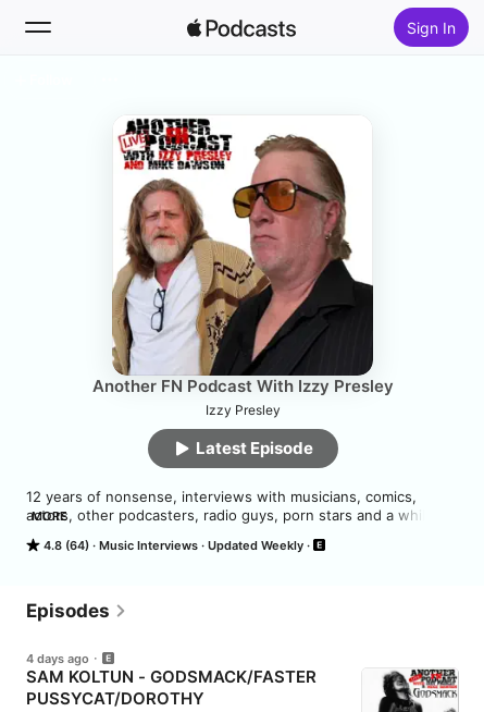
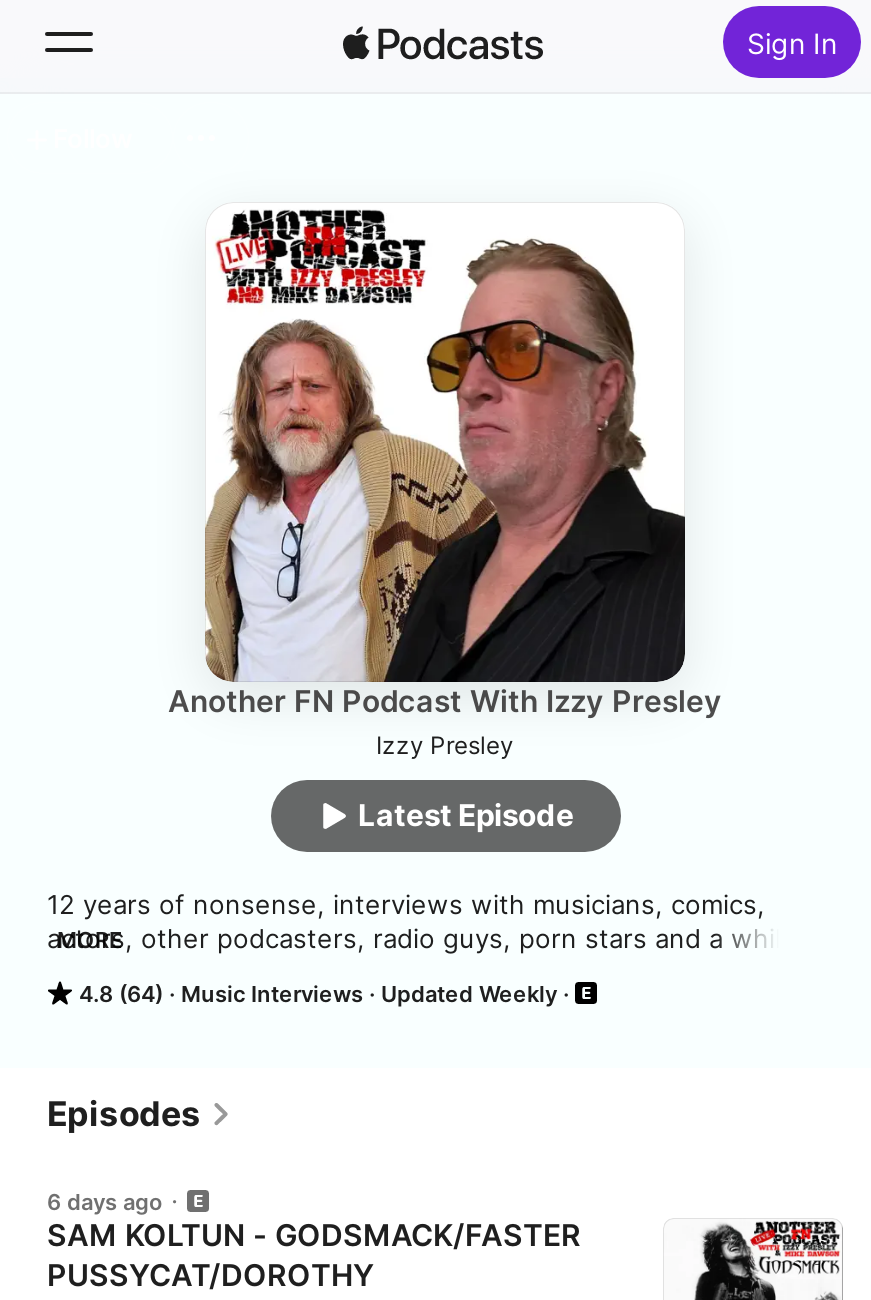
- 4 days ago
+ 6 days ago
